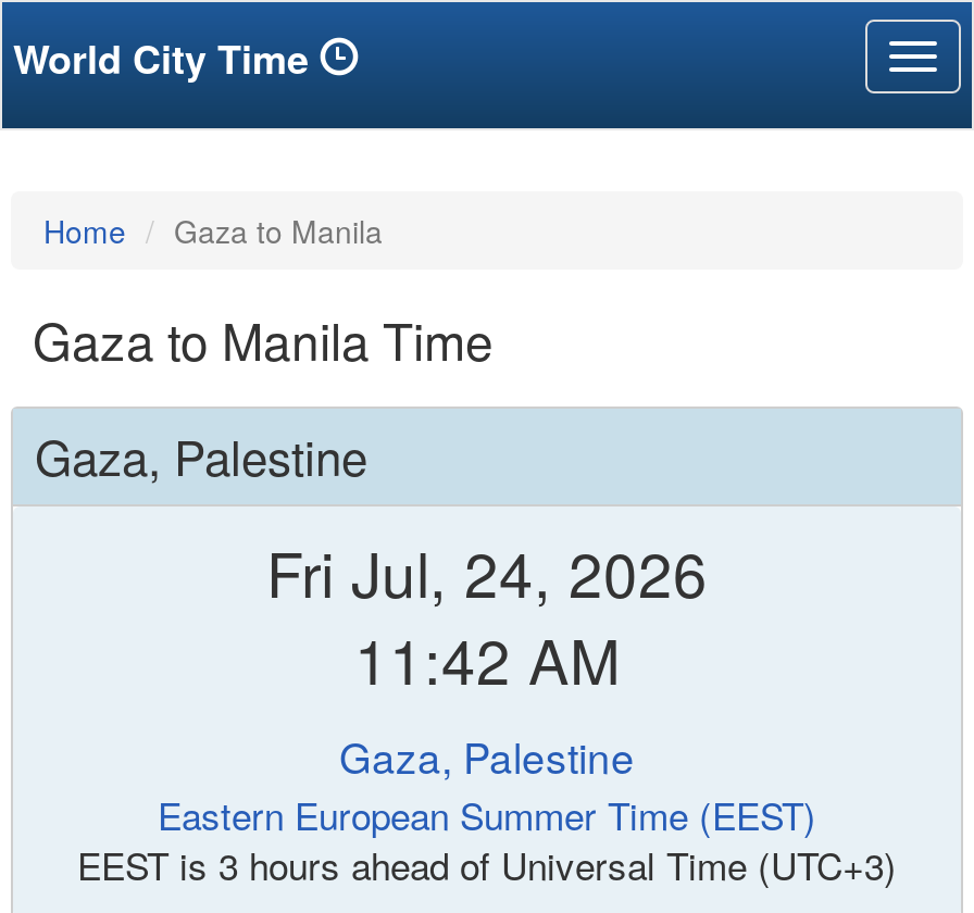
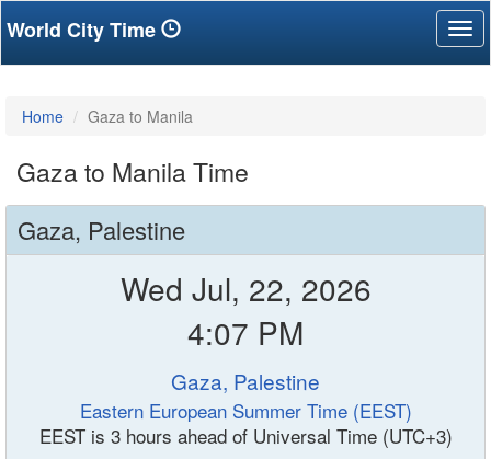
- Fri Jul, 24, 2026
- 11:42 AM
+ Wed Jul, 22, 2026
+ 4:07 PM
